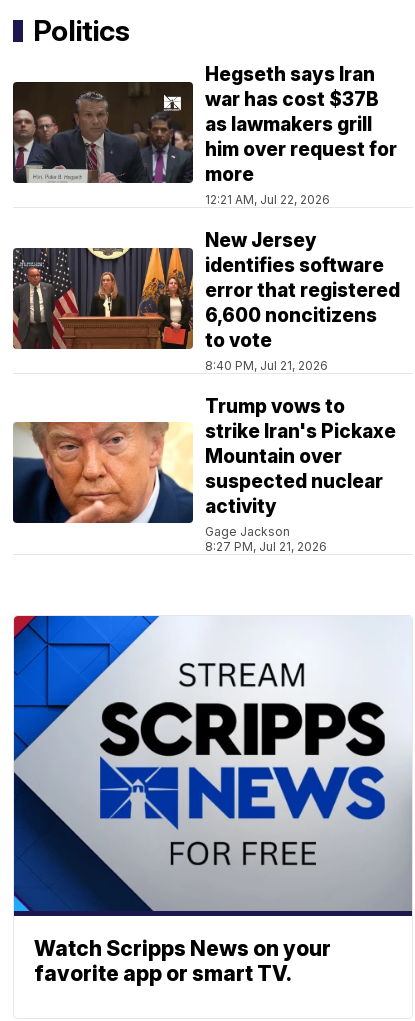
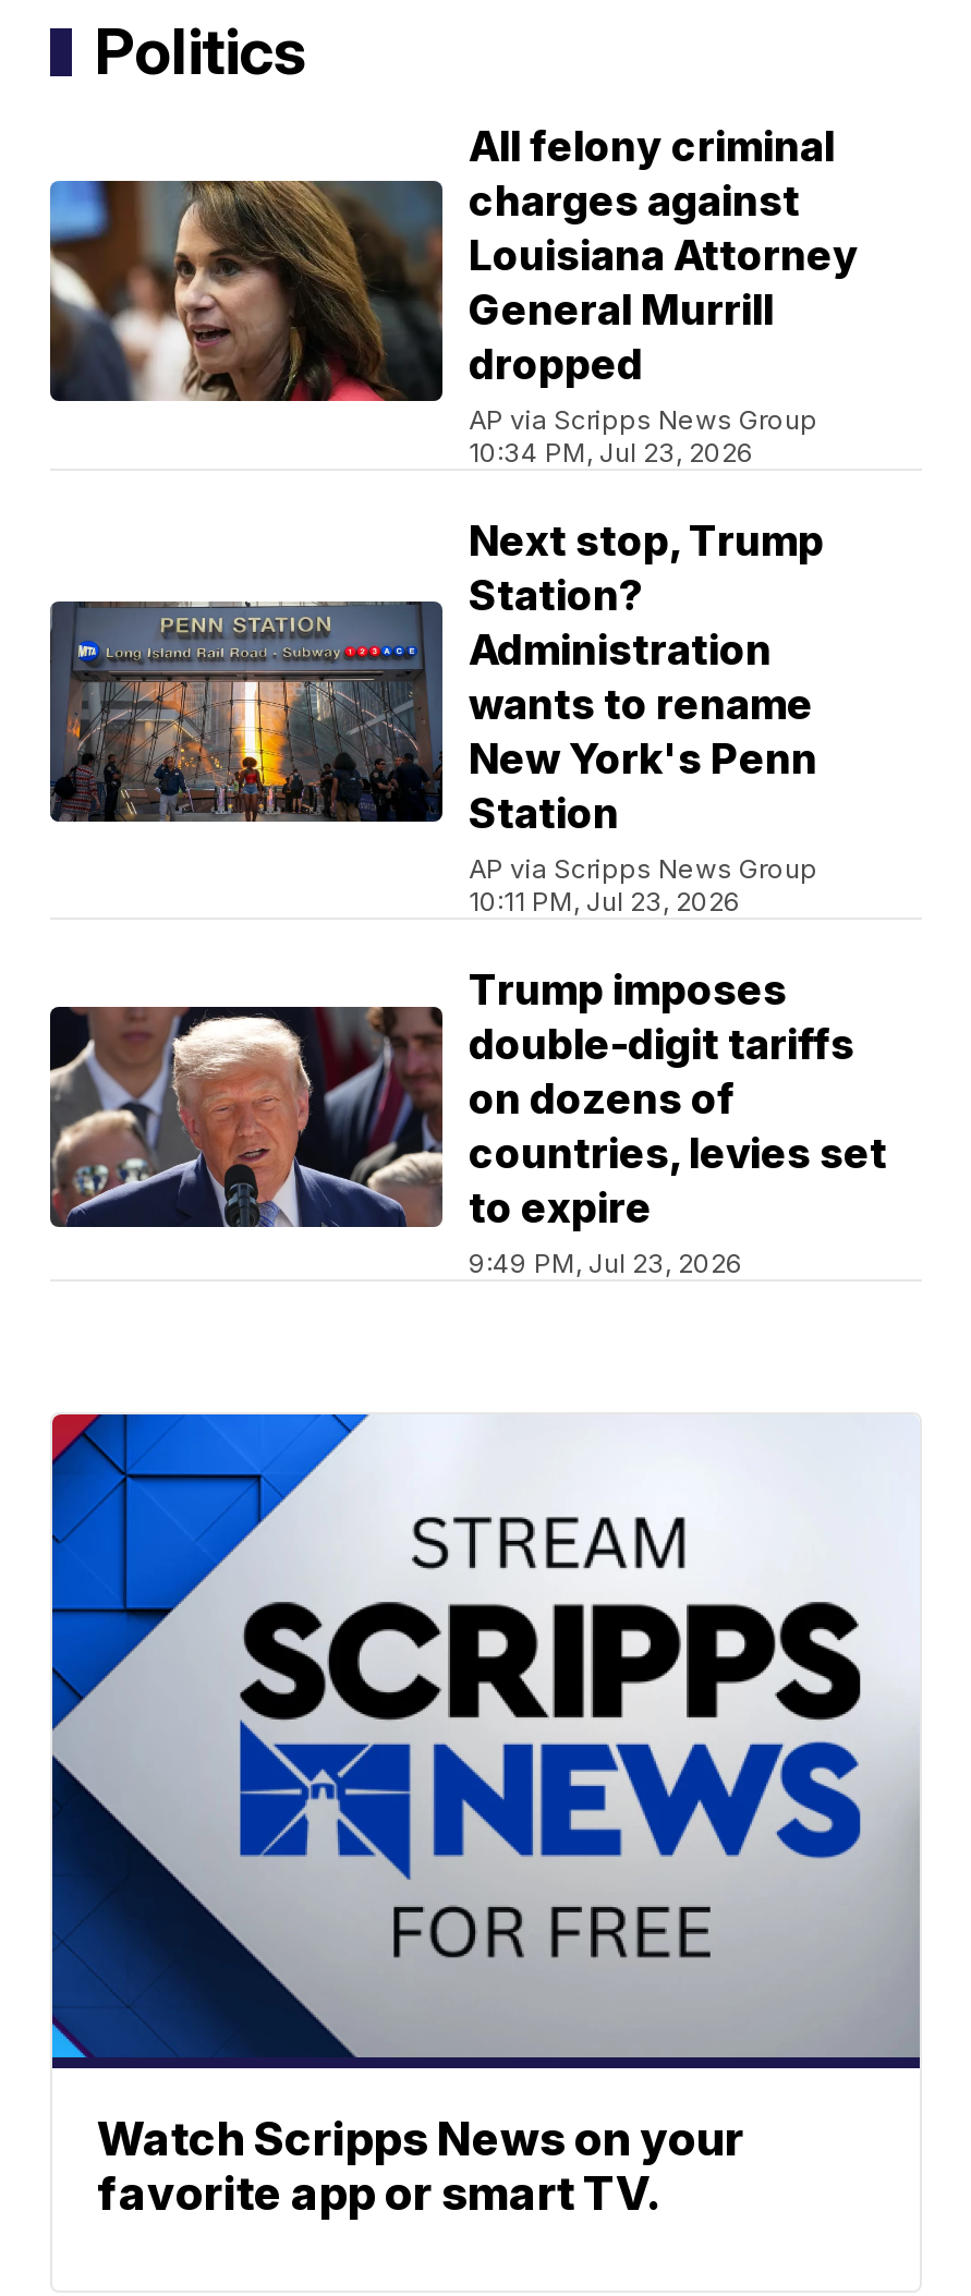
- [image]
- Hegseth says Iran
- war has cost $37B
- as lawmakers grill
- him over request for
- more
- 12:21 AM, Jul 22, 2026
+ [image]
+ All felony criminal
+ charges against
+ Louisiana Attorney
+ General Murrill
+ dropped
+ AP via Scripps News Group
+ 10:34 PM, Jul 23, 2026

- [image]
- New Jersey
- identifies software
- error that registered
- 6,600 noncitizens
- to vote
- 8:40 PM, Jul 21, 2026
+ [image]
+ Next stop, Trump
+ Station?
+ Administration
+ wants to rename
+ New York's Penn
+ Station
+ AP via Scripps News Group
+ 10:11 PM, Jul 23, 2026

- [image]
- Trump vows to
- strike Iran's Pickaxe
- Mountain over
- suspected nuclear
- activity
- Gage Jackson
- 8:27 PM, Jul 21, 2026
+ [image]
+ Trump imposes
+ double-digit tariffs
+ on dozens of
+ countries, levies set
+ to expire
+ 9:49 PM, Jul 23, 2026
